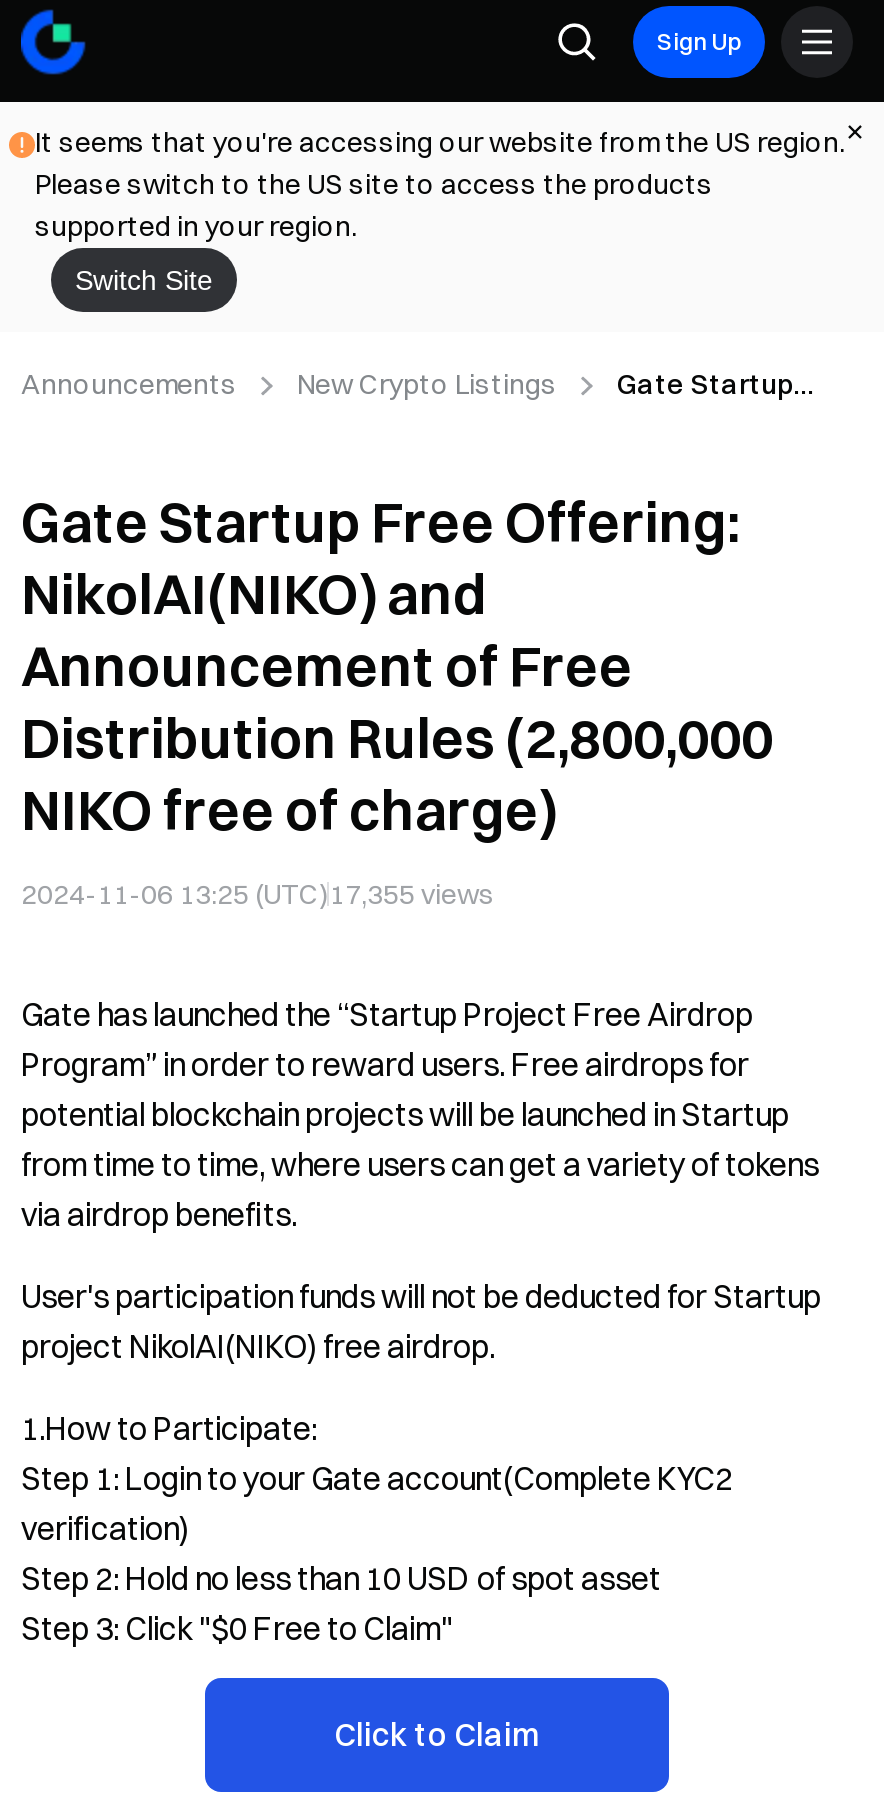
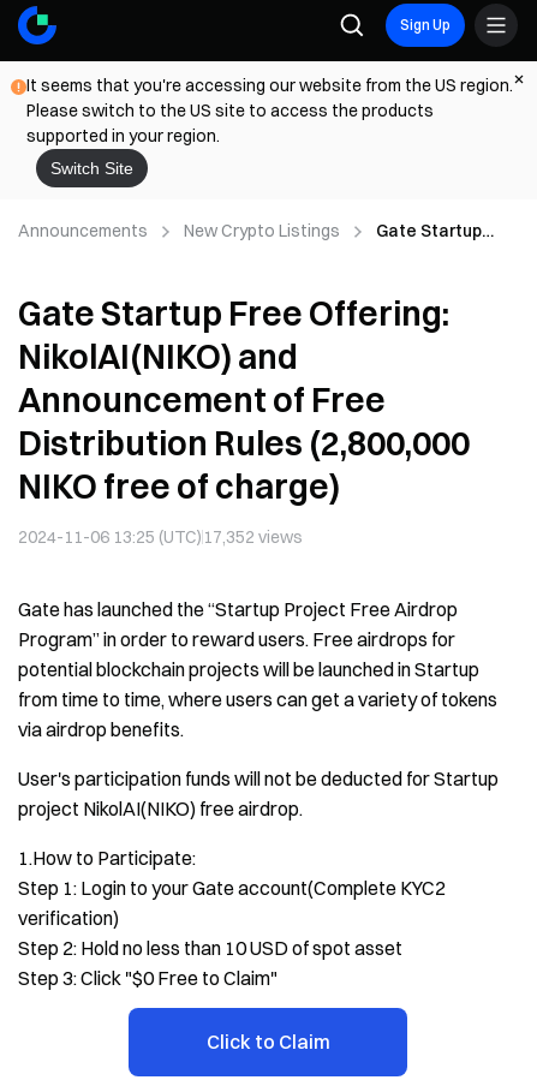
- 2024-11-06 13:25 (UTC)17,355 views
+ 2024-11-06 13:25 (UTC)17,352 views
